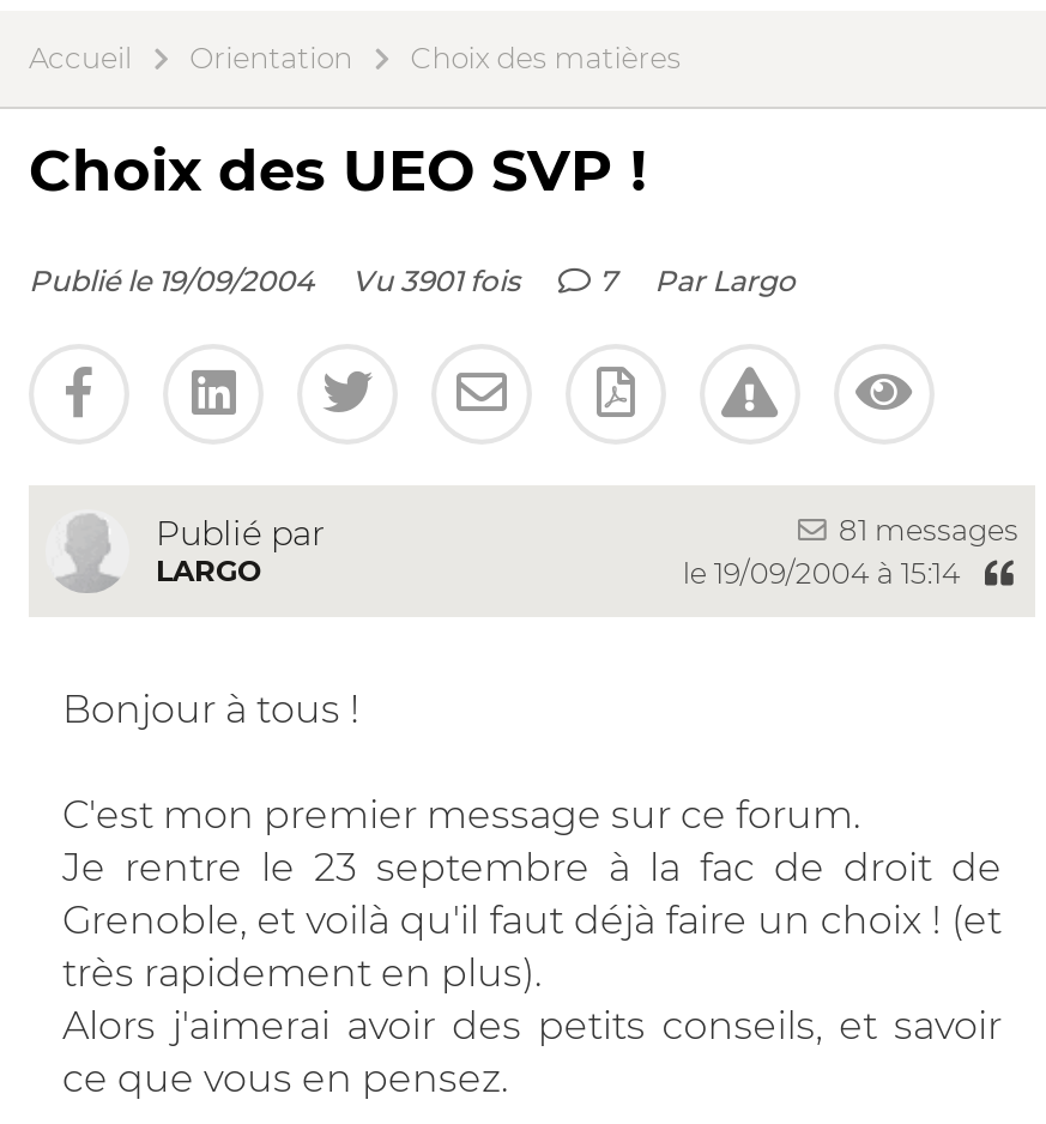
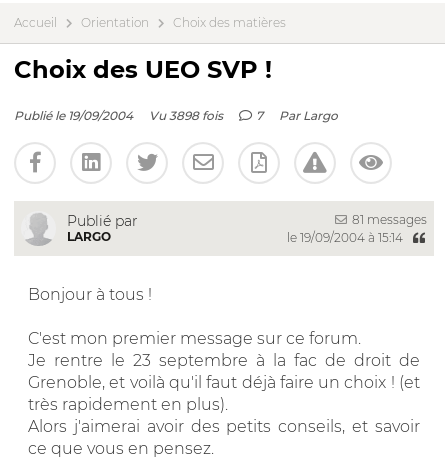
- Publié le 19/09/2004 Vu 3901 fois
+ Publié le 19/09/2004 Vu 3898 fois
